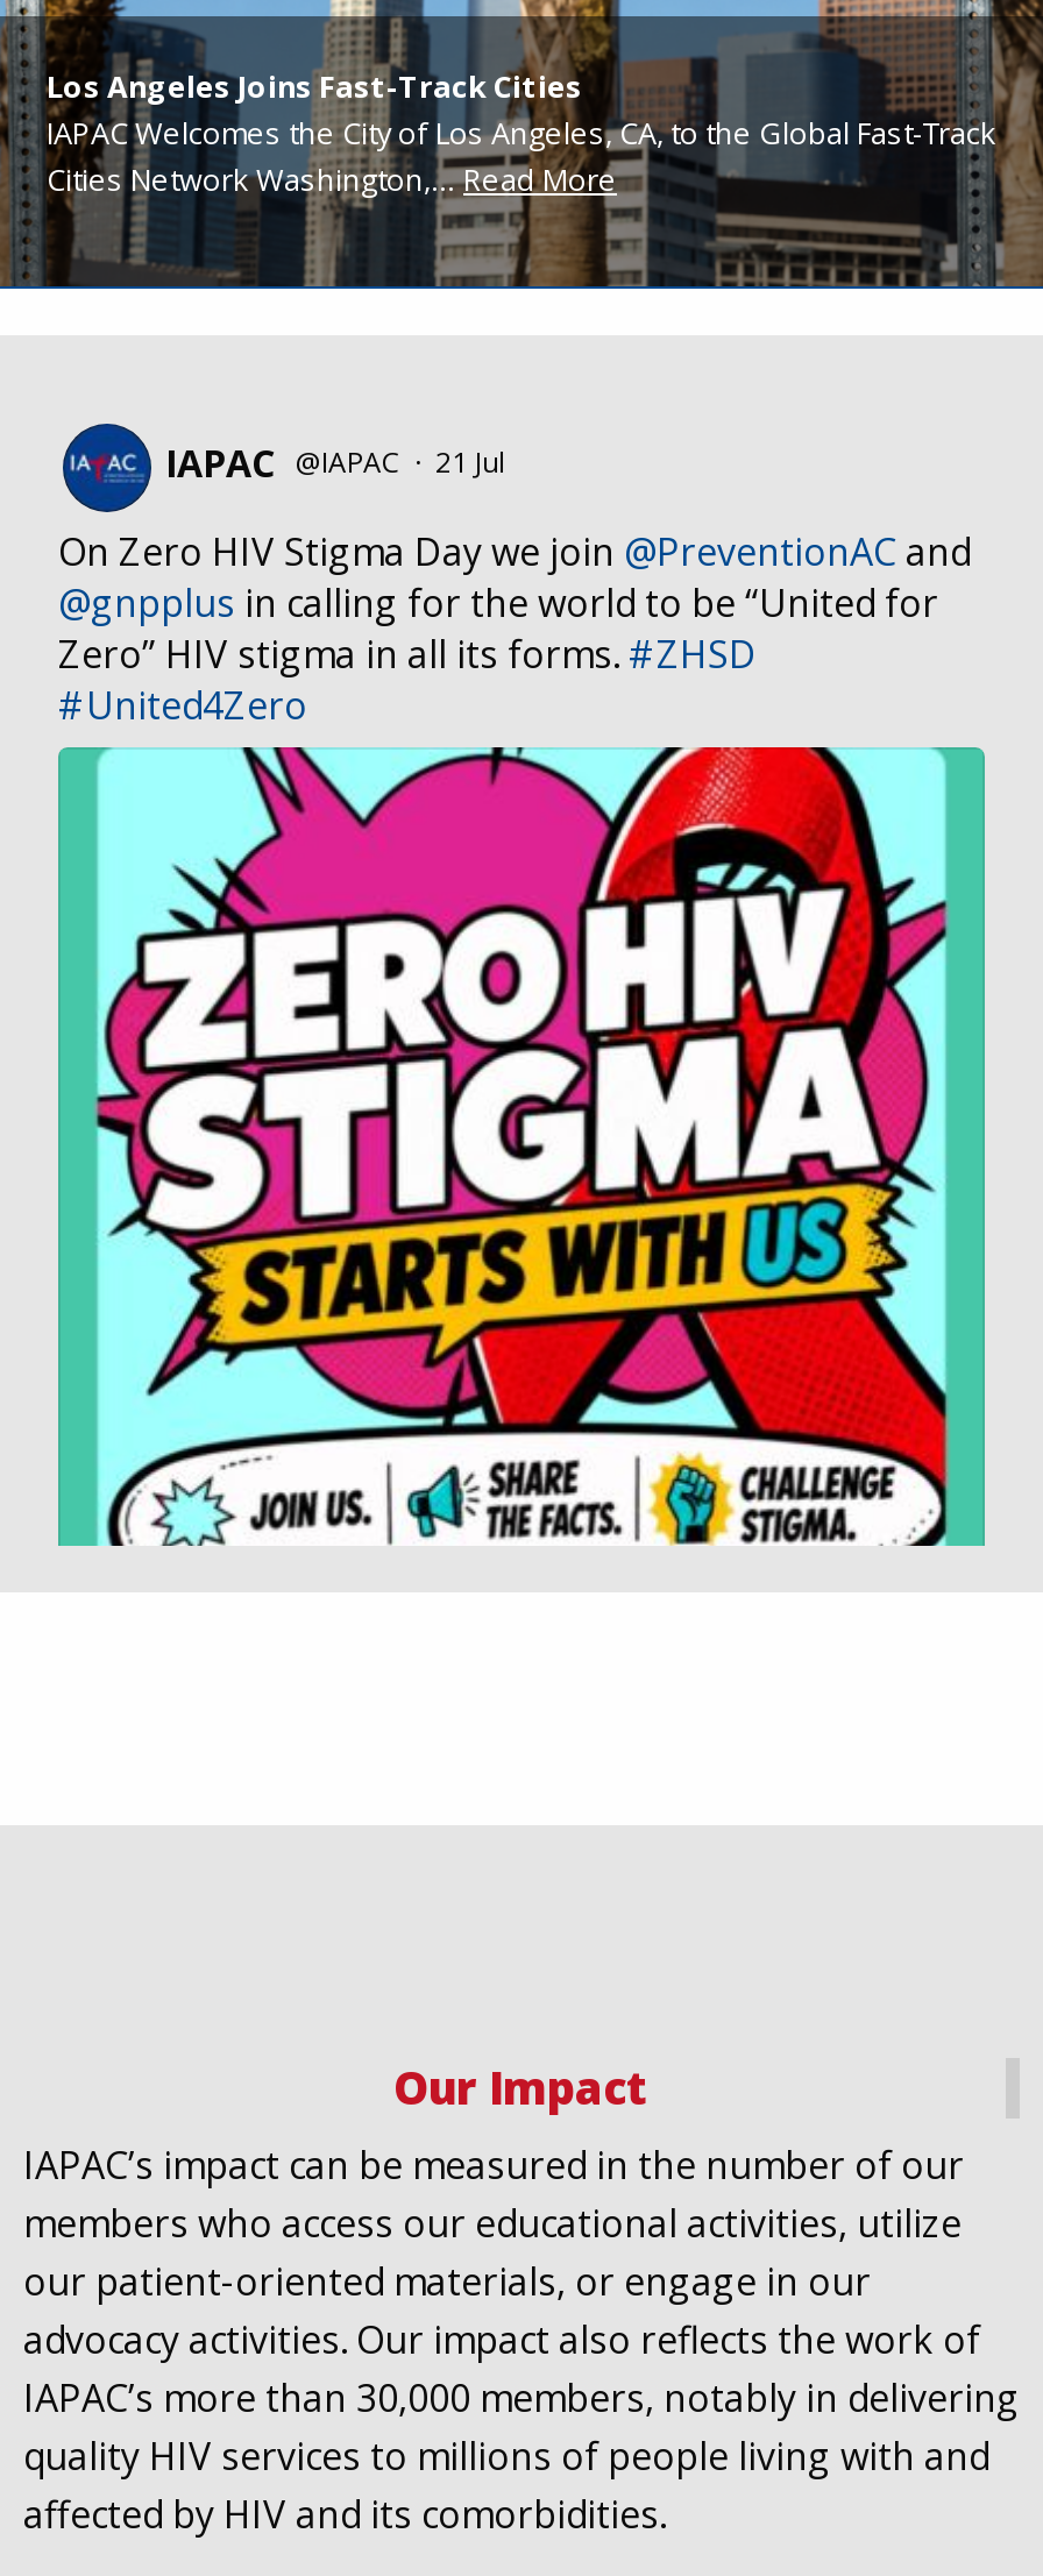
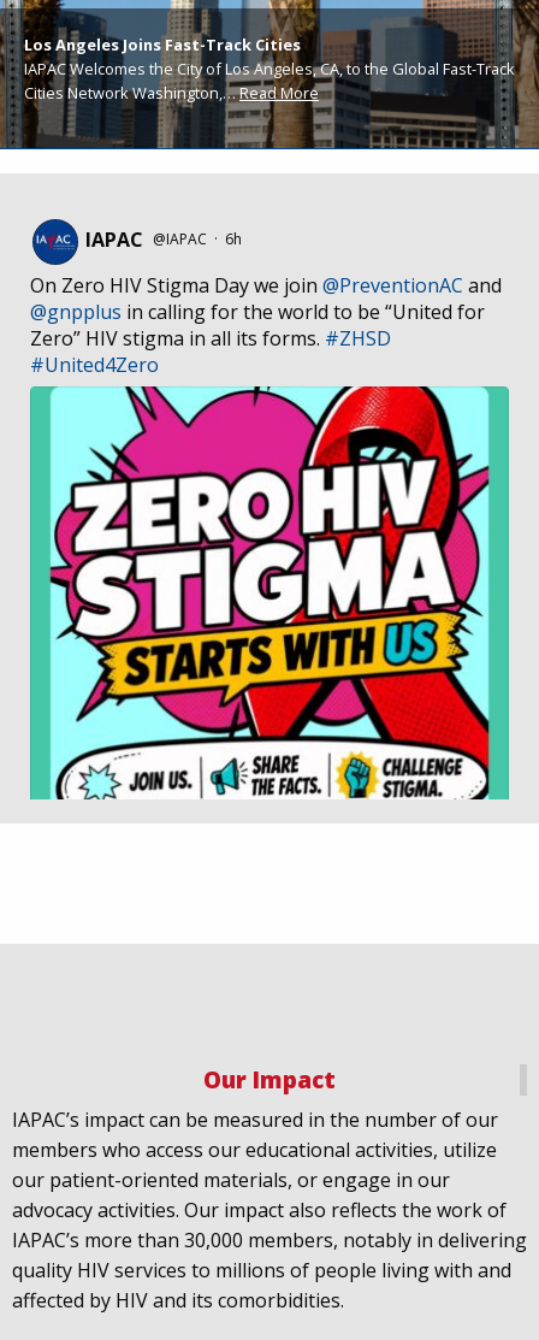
- IAPAC @IAPAC · 21 Jul
+ IAPAC @IAPAC · 6h
